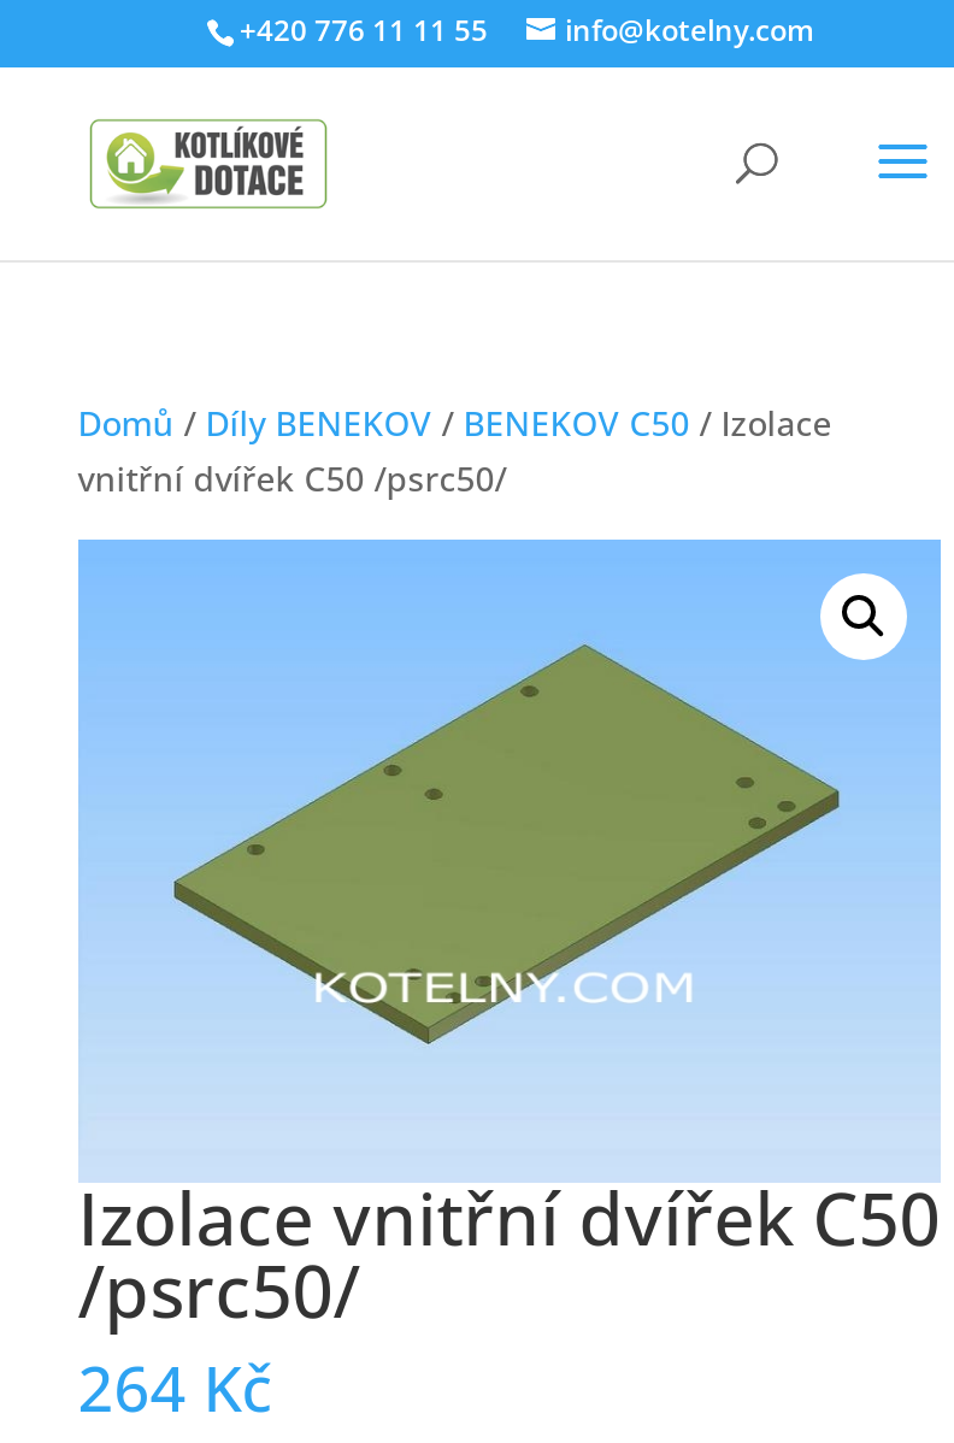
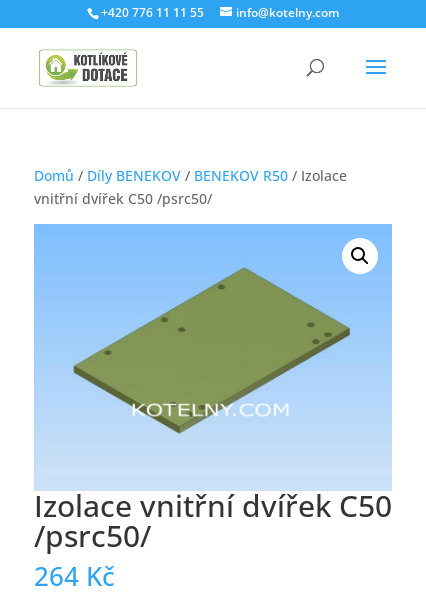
- Domů / Díly BENEKOV / BENEKOV C50 / Izolace
+ Domů / Díly BENEKOV / BENEKOV R50 / Izolace
